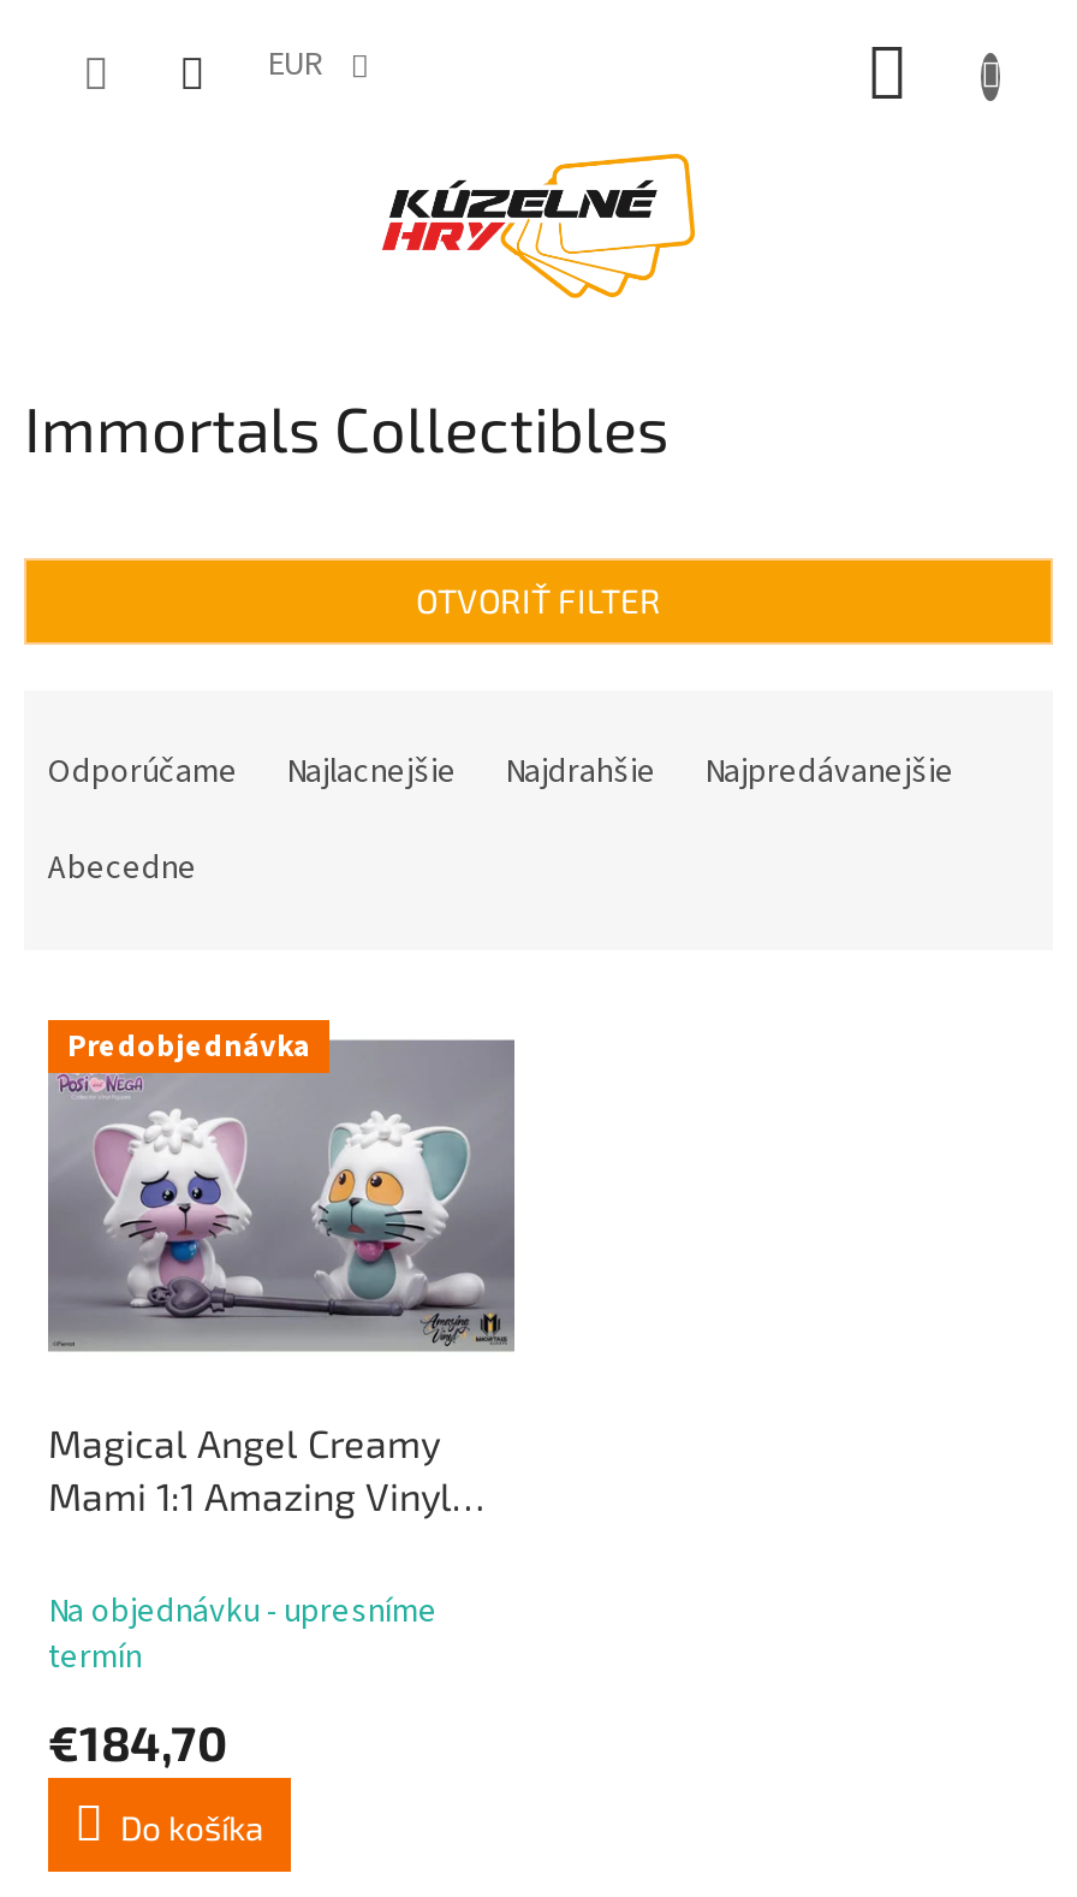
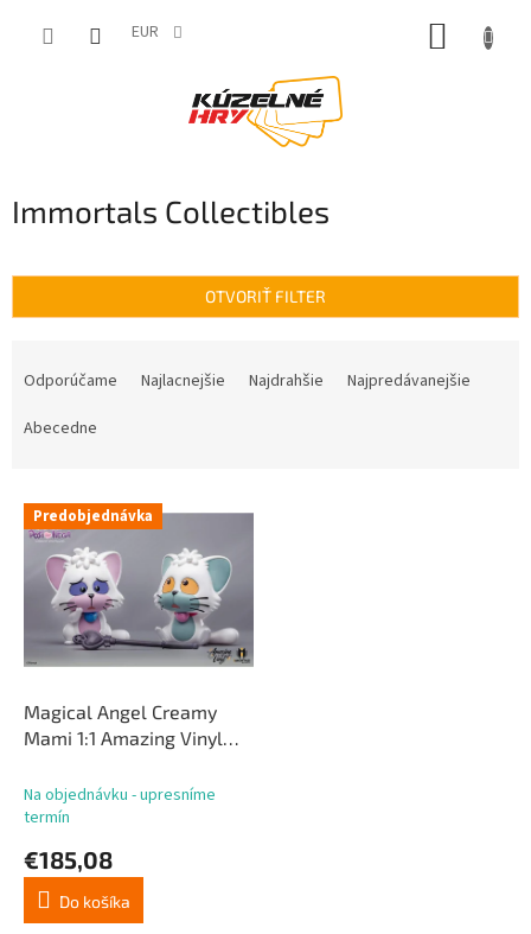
- €184,70
+ €185,08
